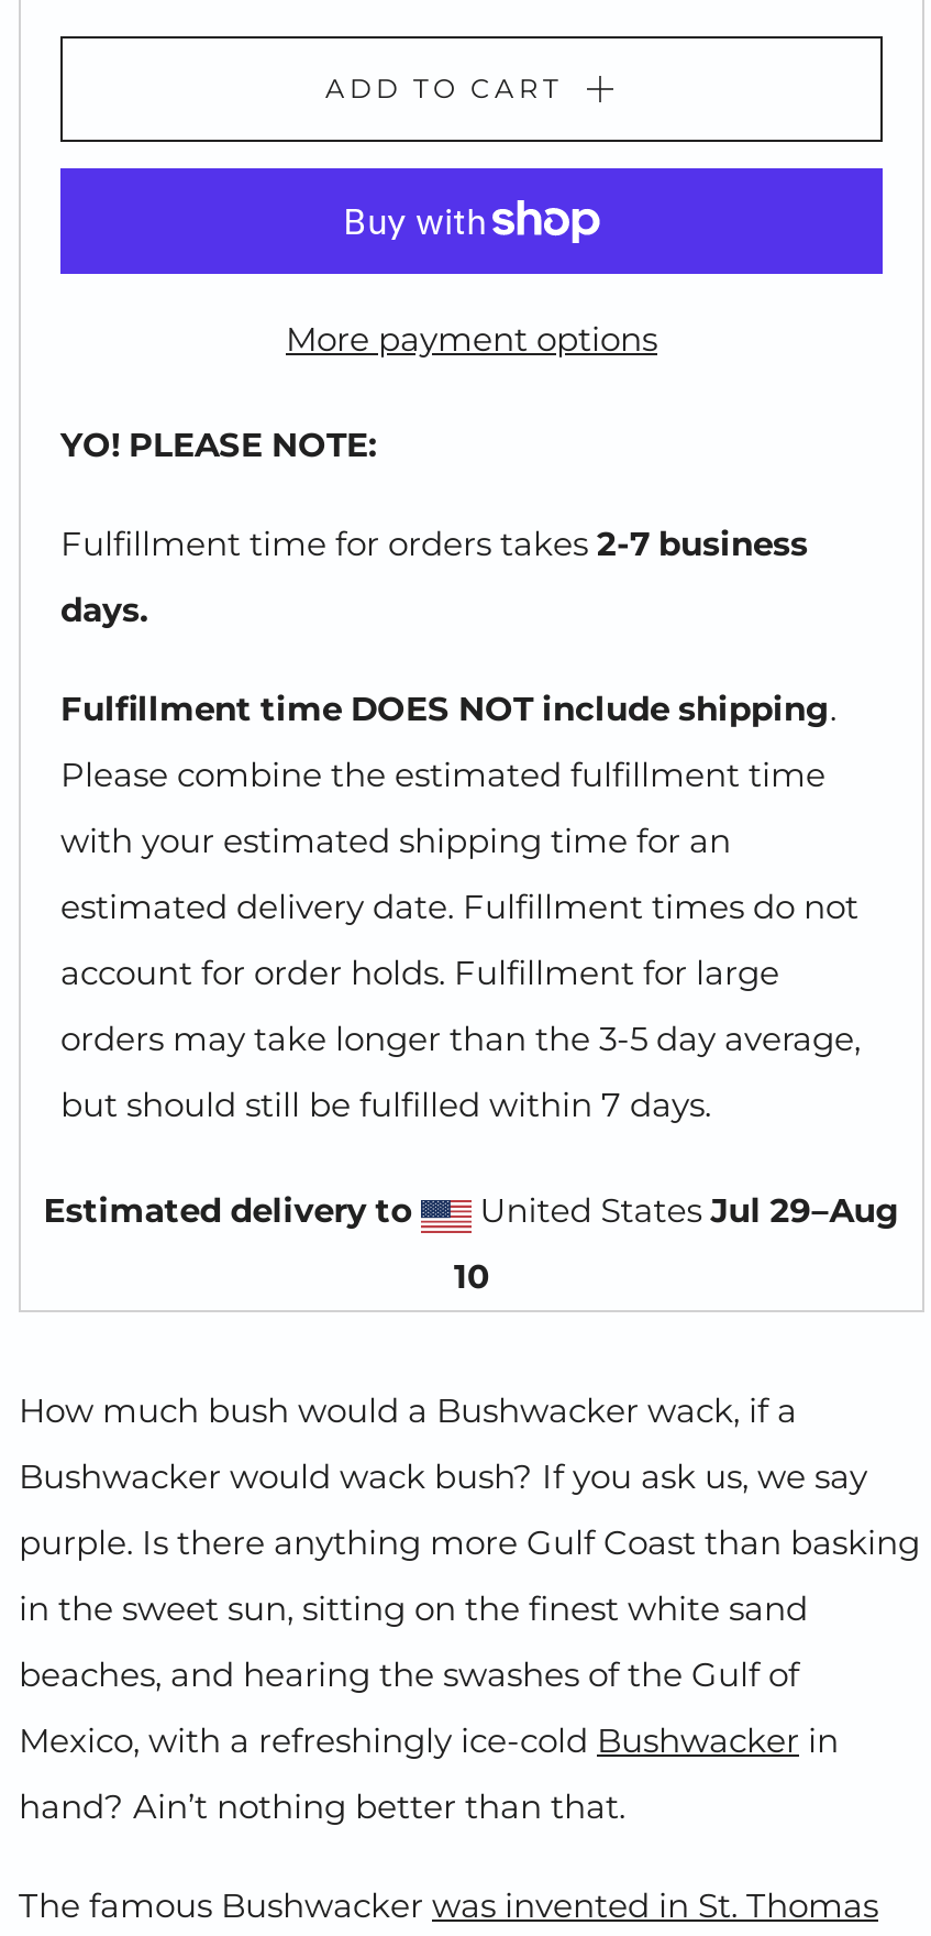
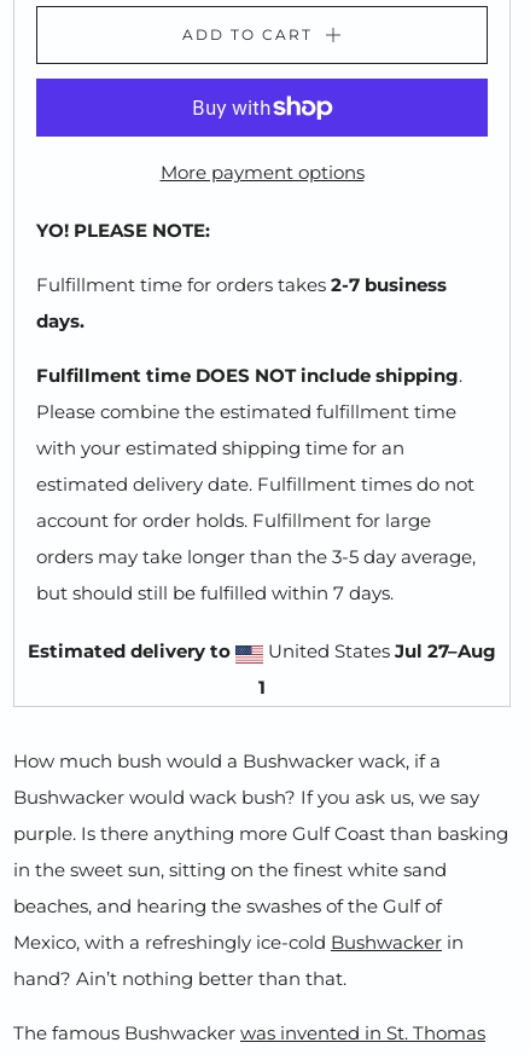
- United States Jul 29–Aug
+ United States Jul 27–Aug

- 10
+ 1
